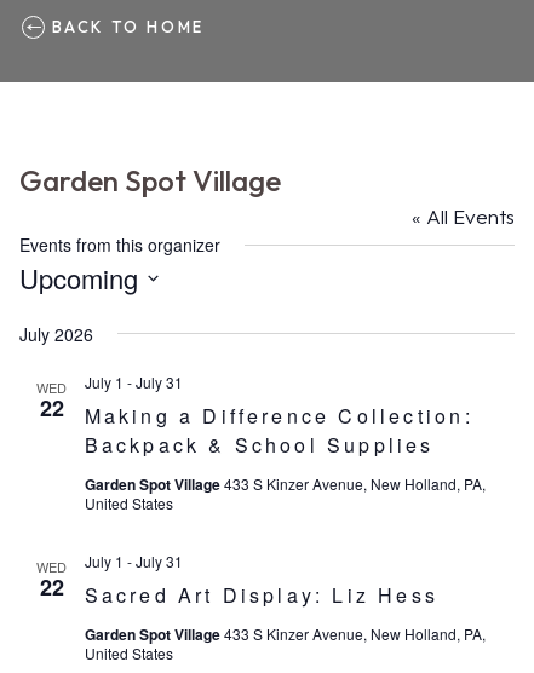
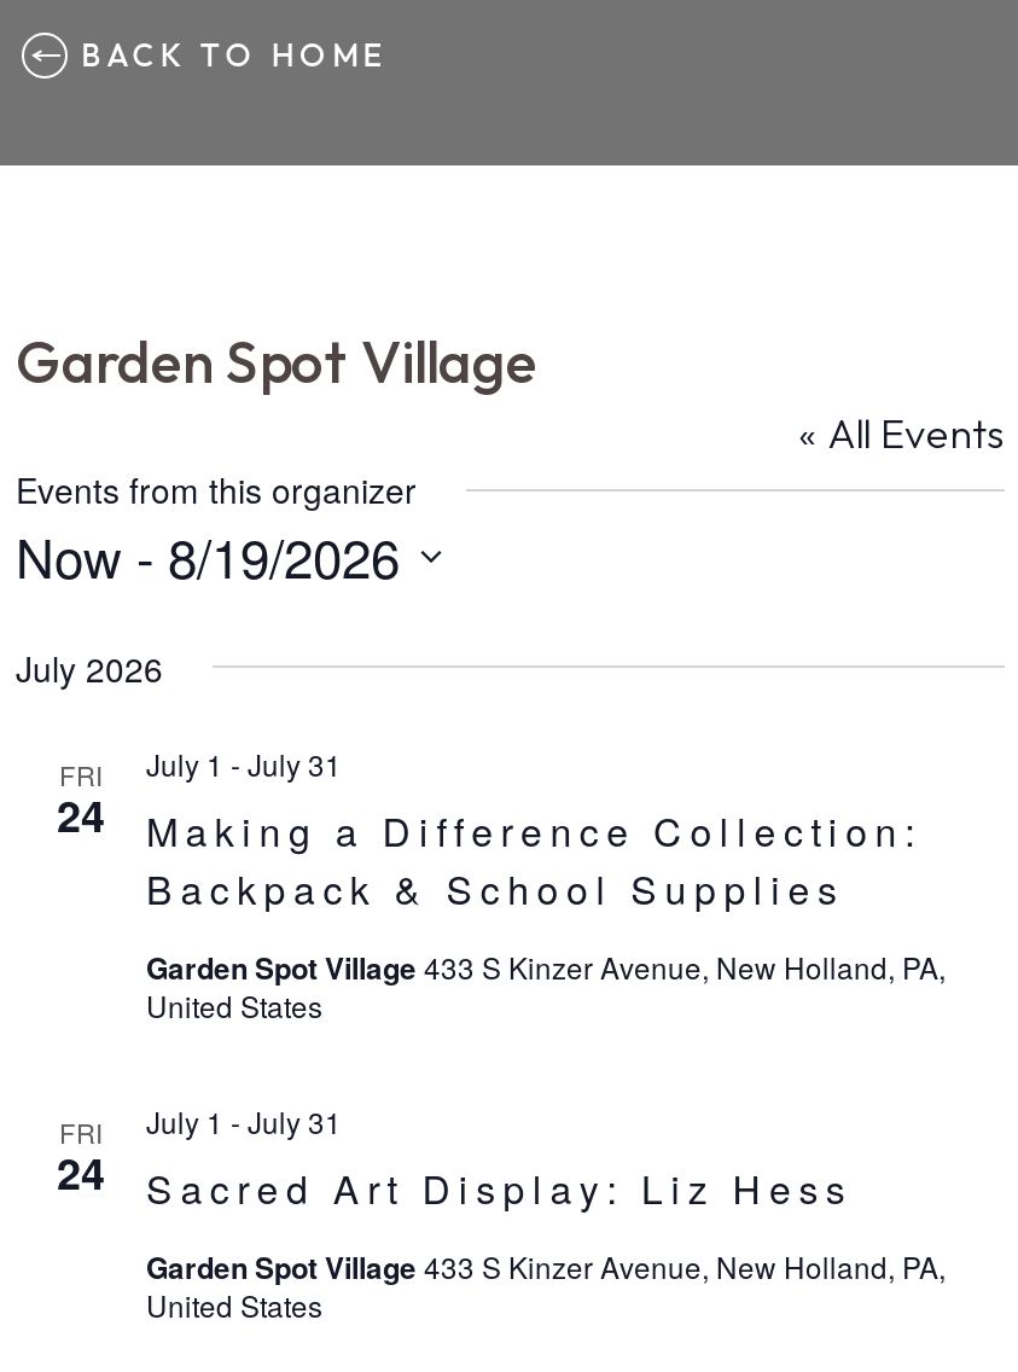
- Upcoming
+ Now - 8/19/2026

- WED
- 22
+ FRI
+ 24

- WED
- 22
+ FRI
+ 24
